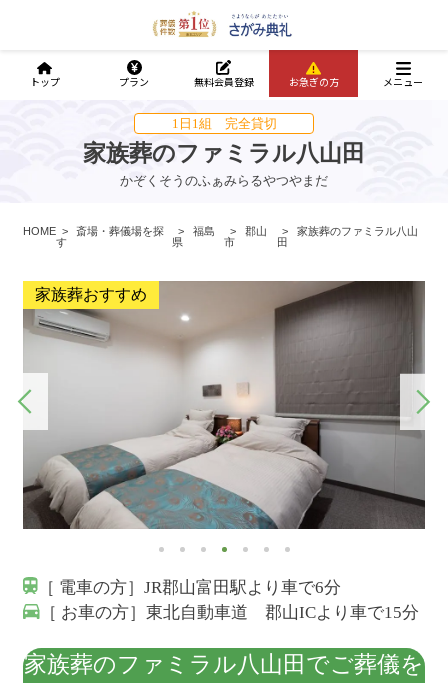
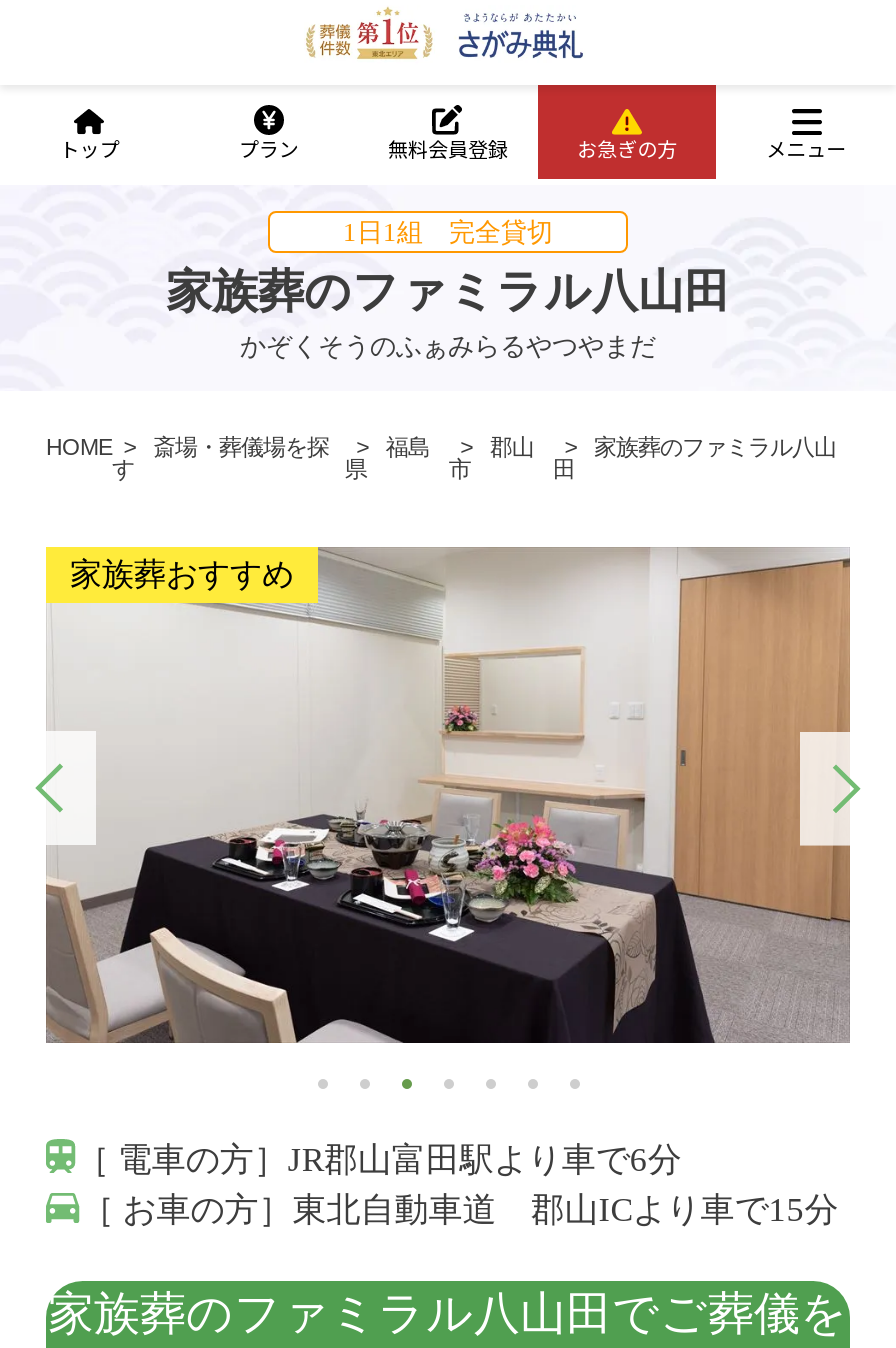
- [image]
+ [image]
